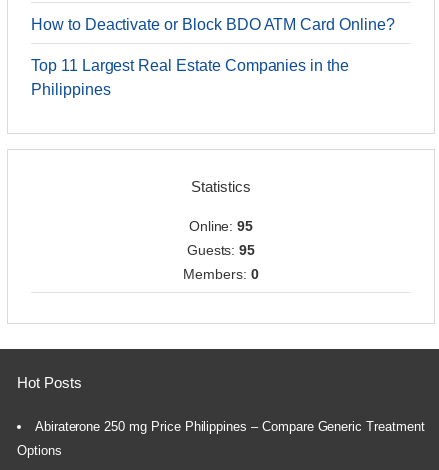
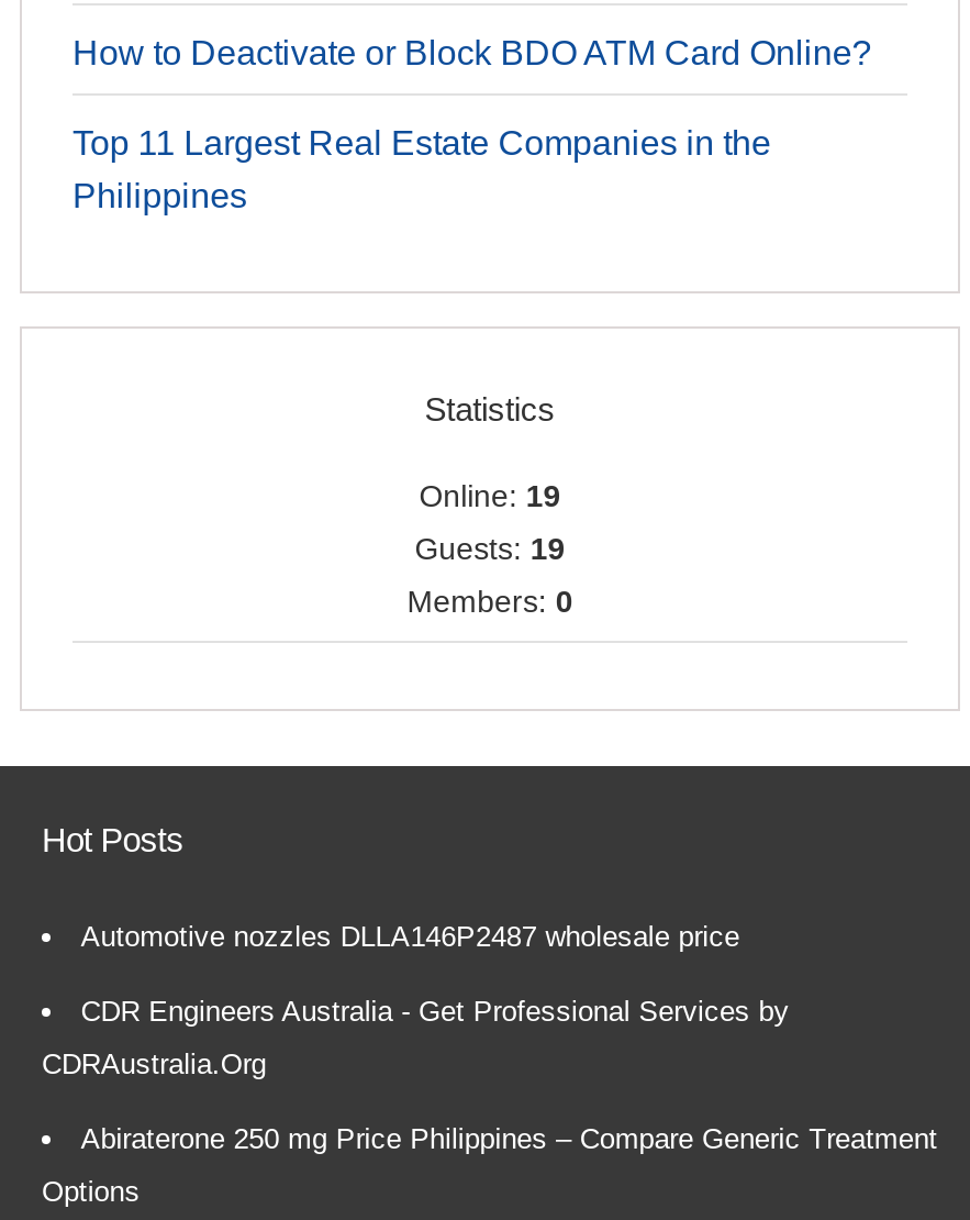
- Online: 95
+ Online: 19

- Guests: 95
+ Guests: 19

+ Automotive nozzles DLLA146P2487 wholesale price
+ CDR Engineers Australia - Get Professional Services by
+ CDRAustralia.Org
